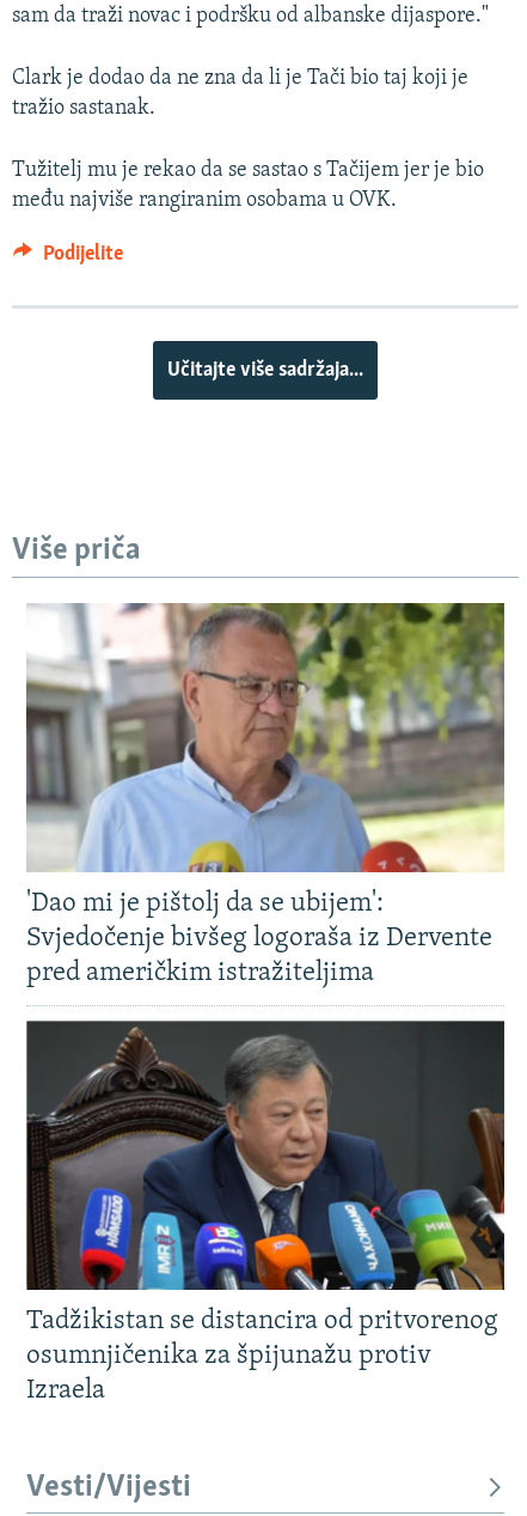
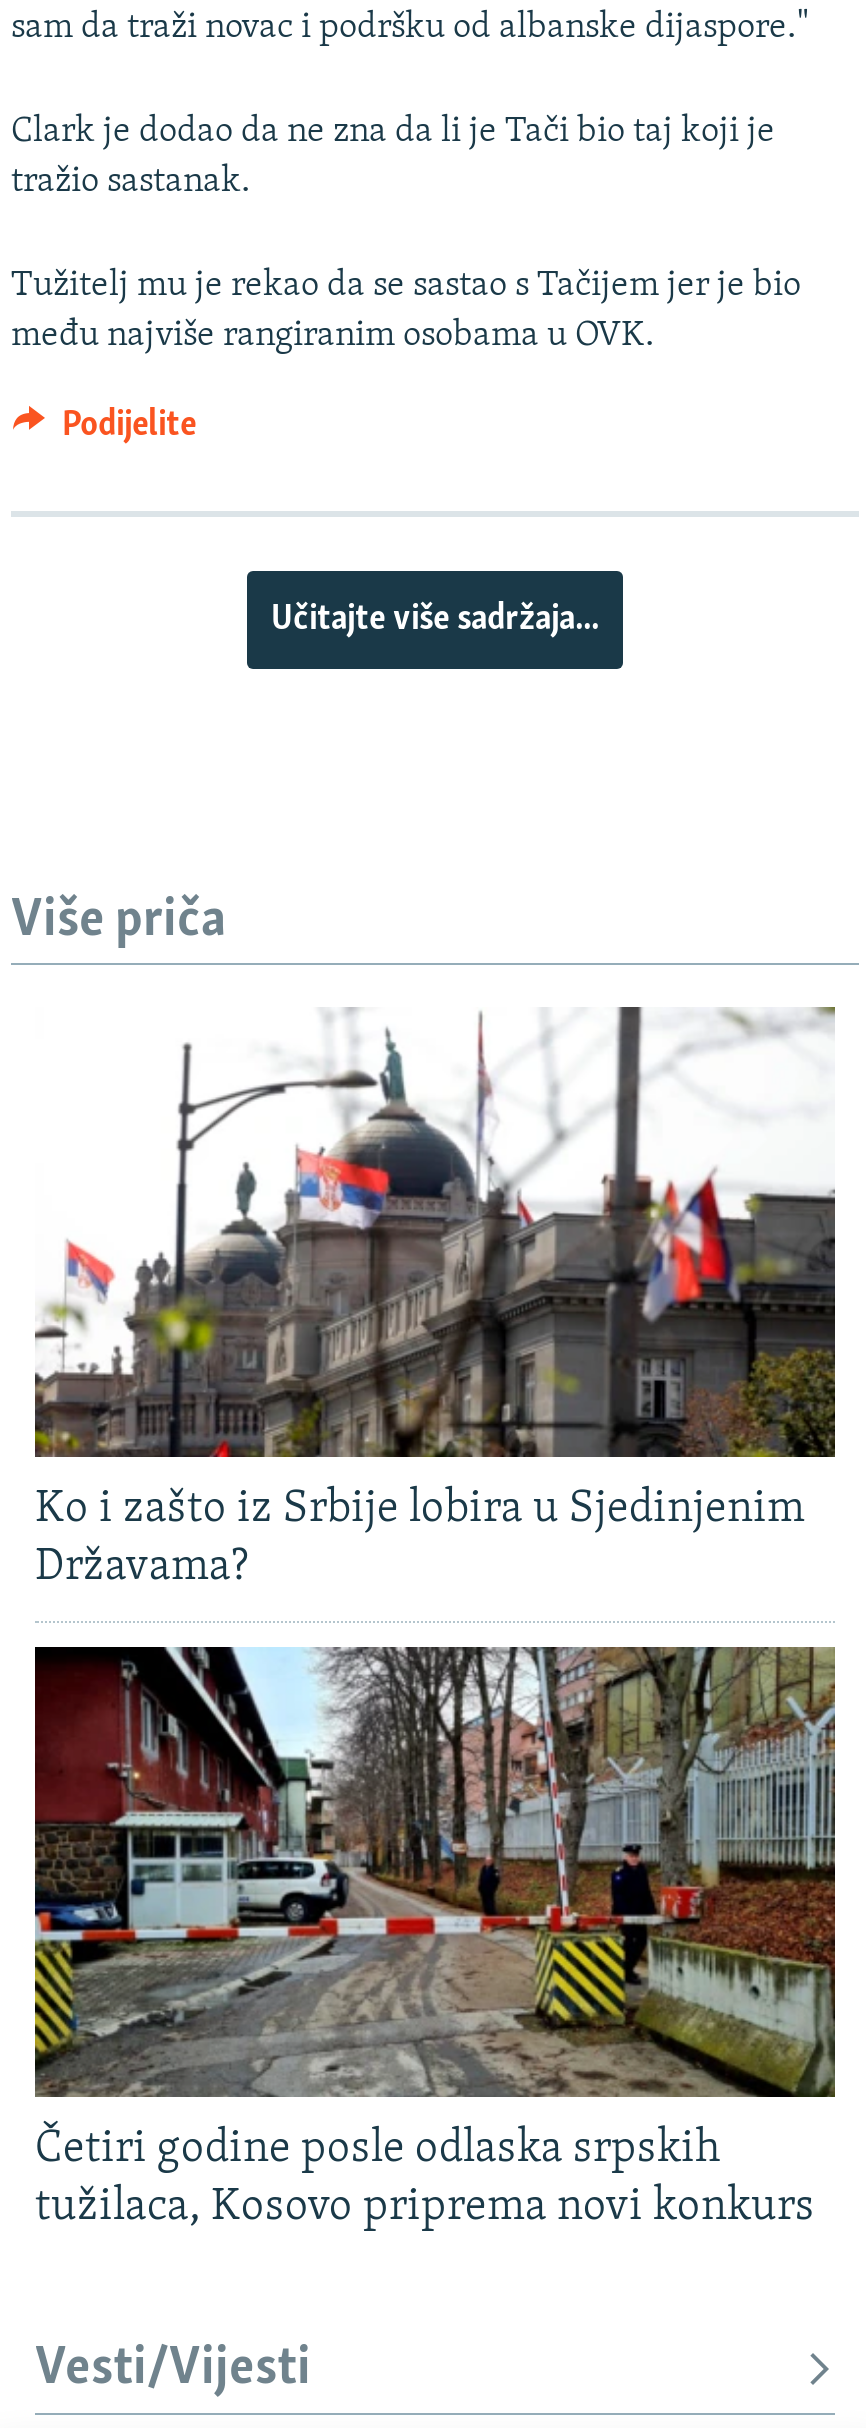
- [image]
- 'Dao mi je pištolj da se ubijem':
- Svjedočenje bivšeg logoraša iz Dervente
- pred američkim istražiteljima
+ [image]
+ Ko i zašto iz Srbije lobira u Sjedinjenim
+ Državama?

- [image]
- Tadžikistan se distancira od pritvorenog
- osumnjičenika za špijunažu protiv
- Izraela
+ [image]
+ Četiri godine posle odlaska srpskih
+ tužilaca, Kosovo priprema novi konkurs
